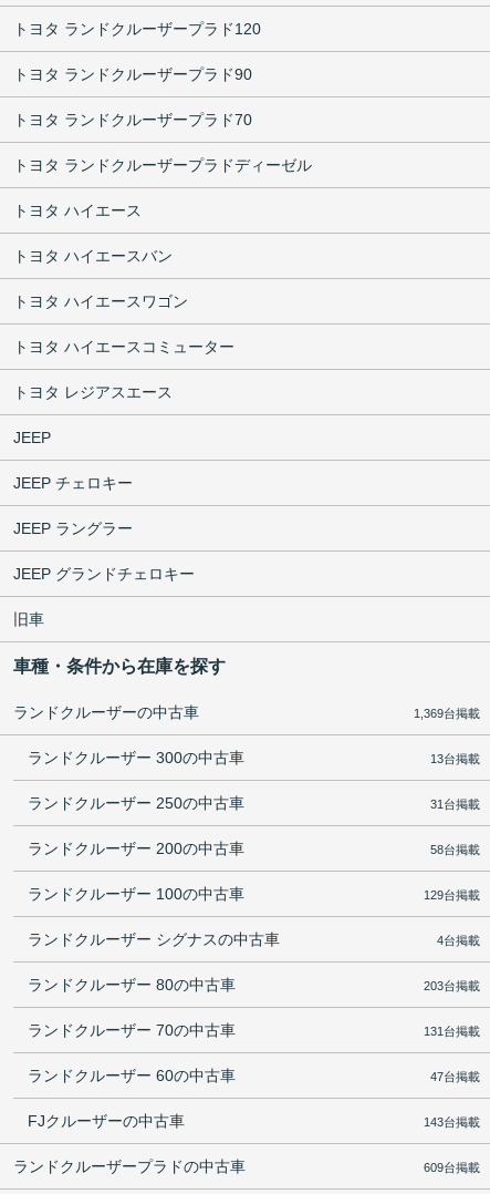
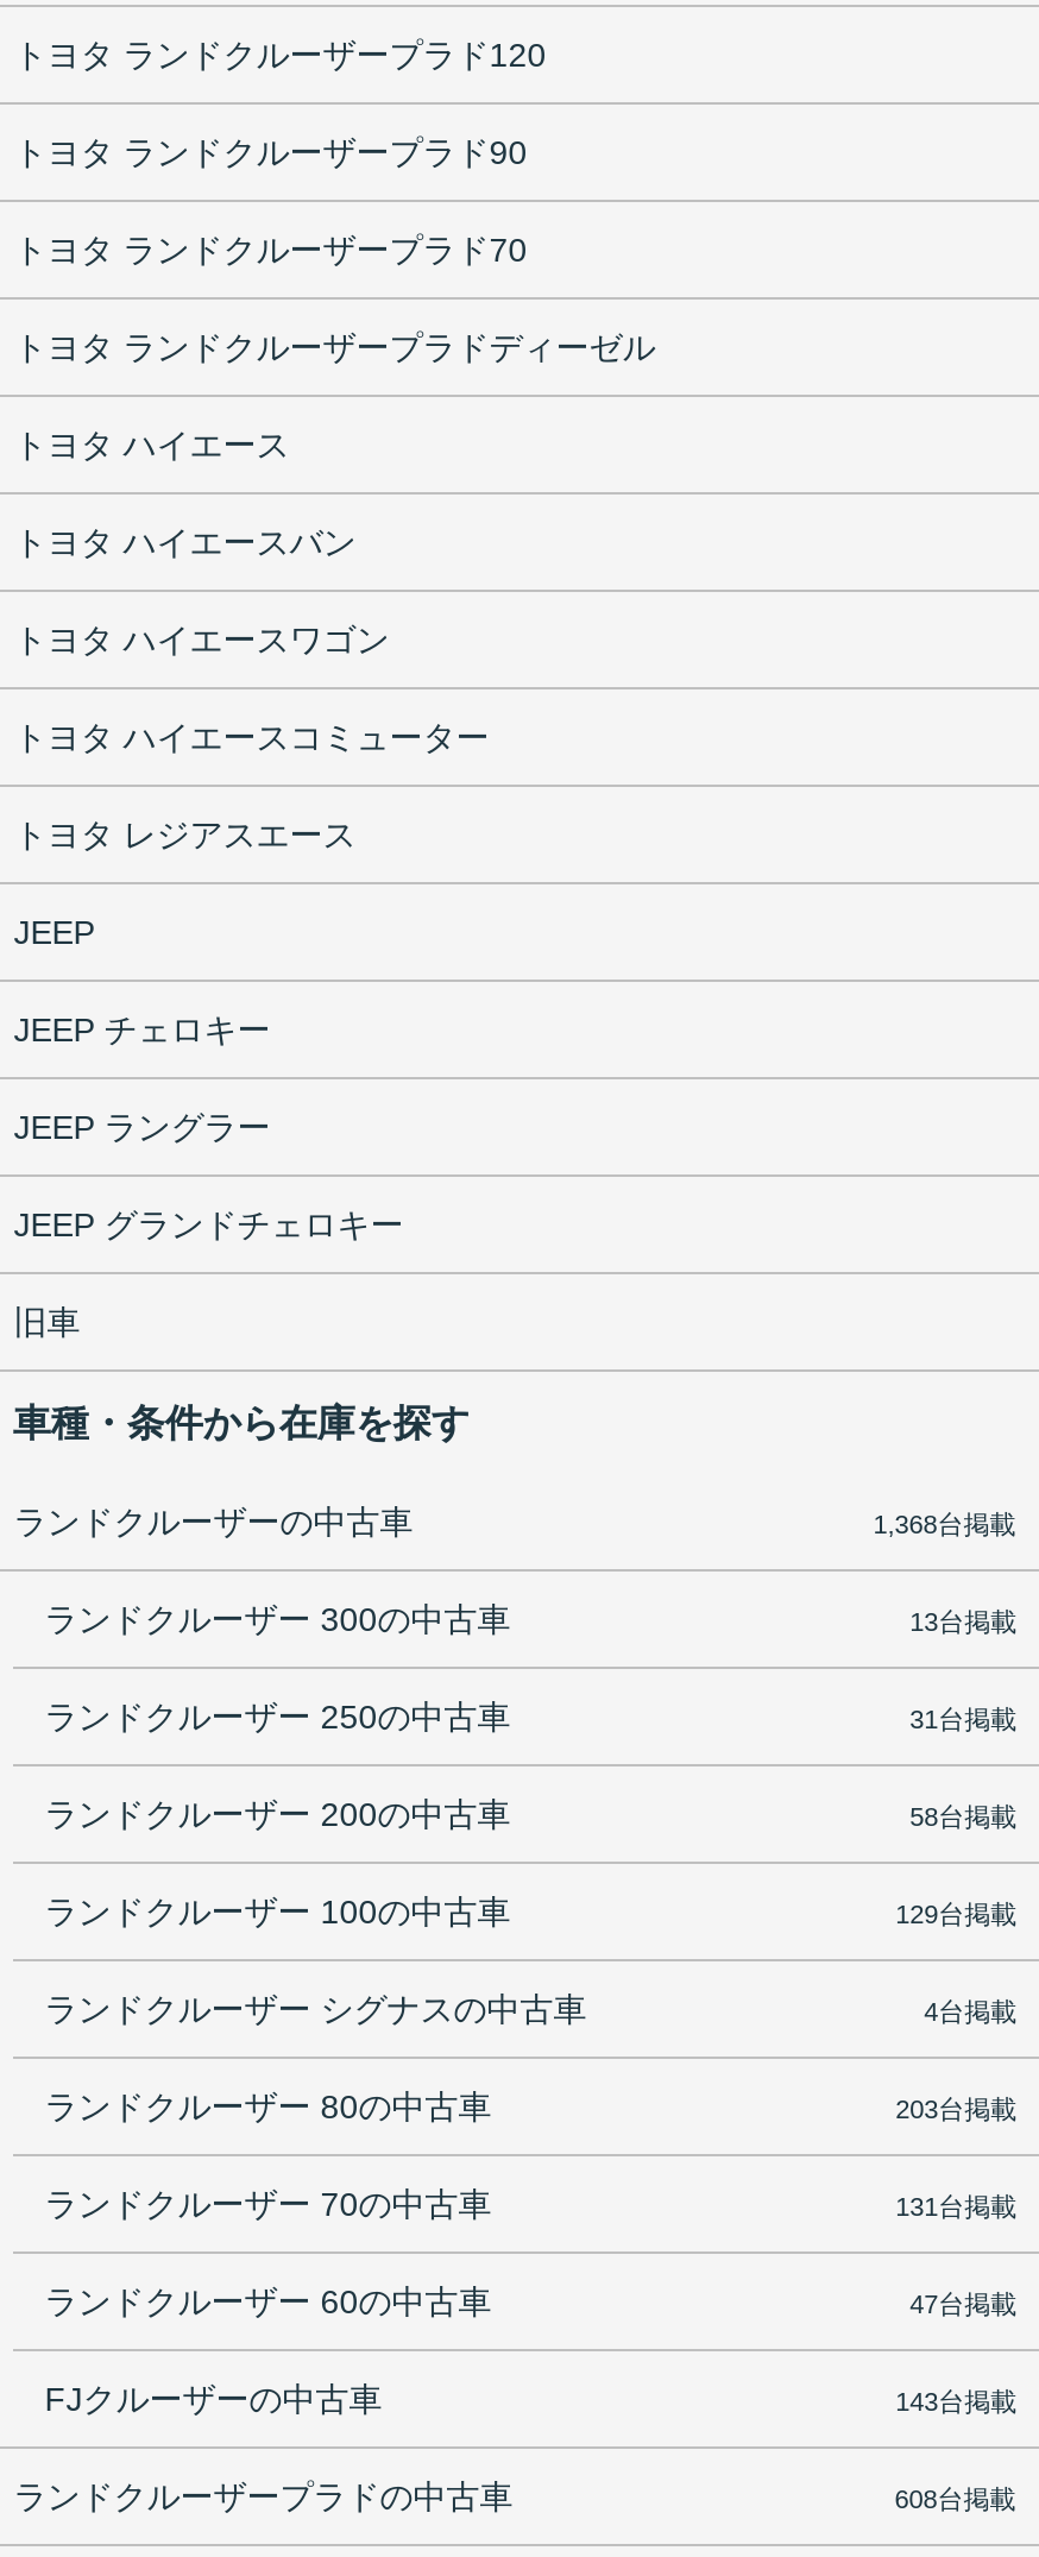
- 1,369台掲載
+ 1,368台掲載

- 609台掲載
+ 608台掲載
